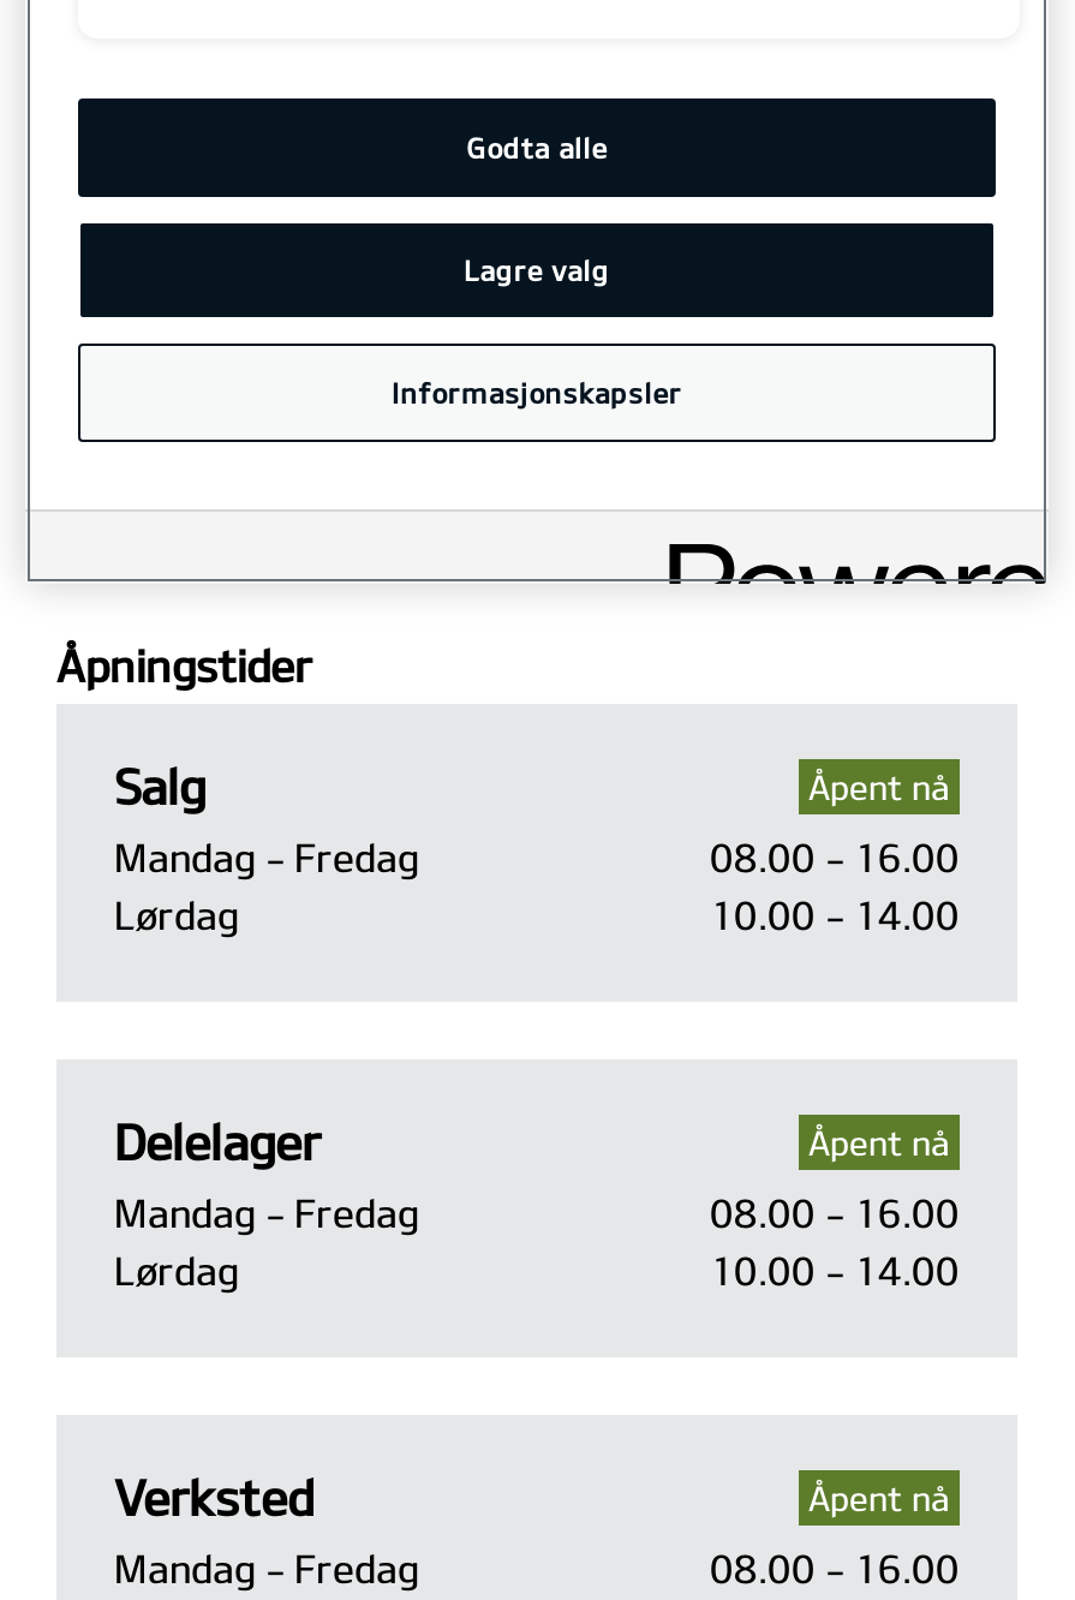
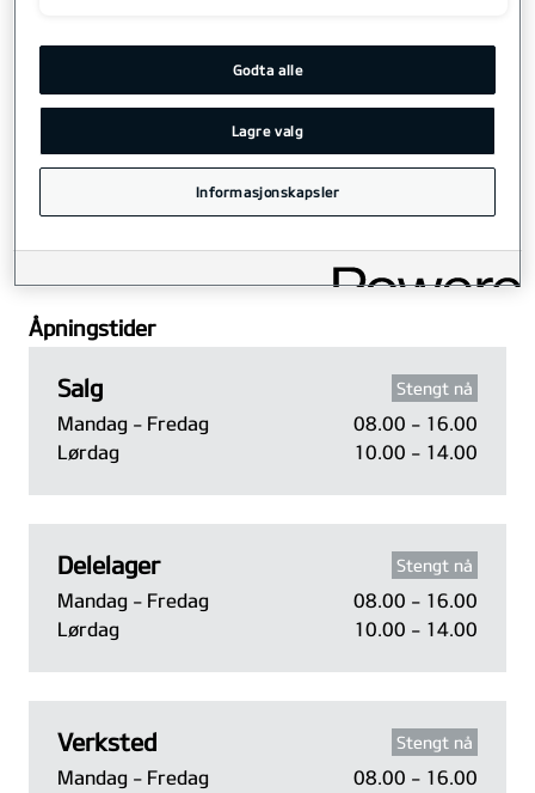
- Åpent nå
+ Stengt nå

- Åpent nå
+ Stengt nå

- Åpent nå
+ Stengt nå
